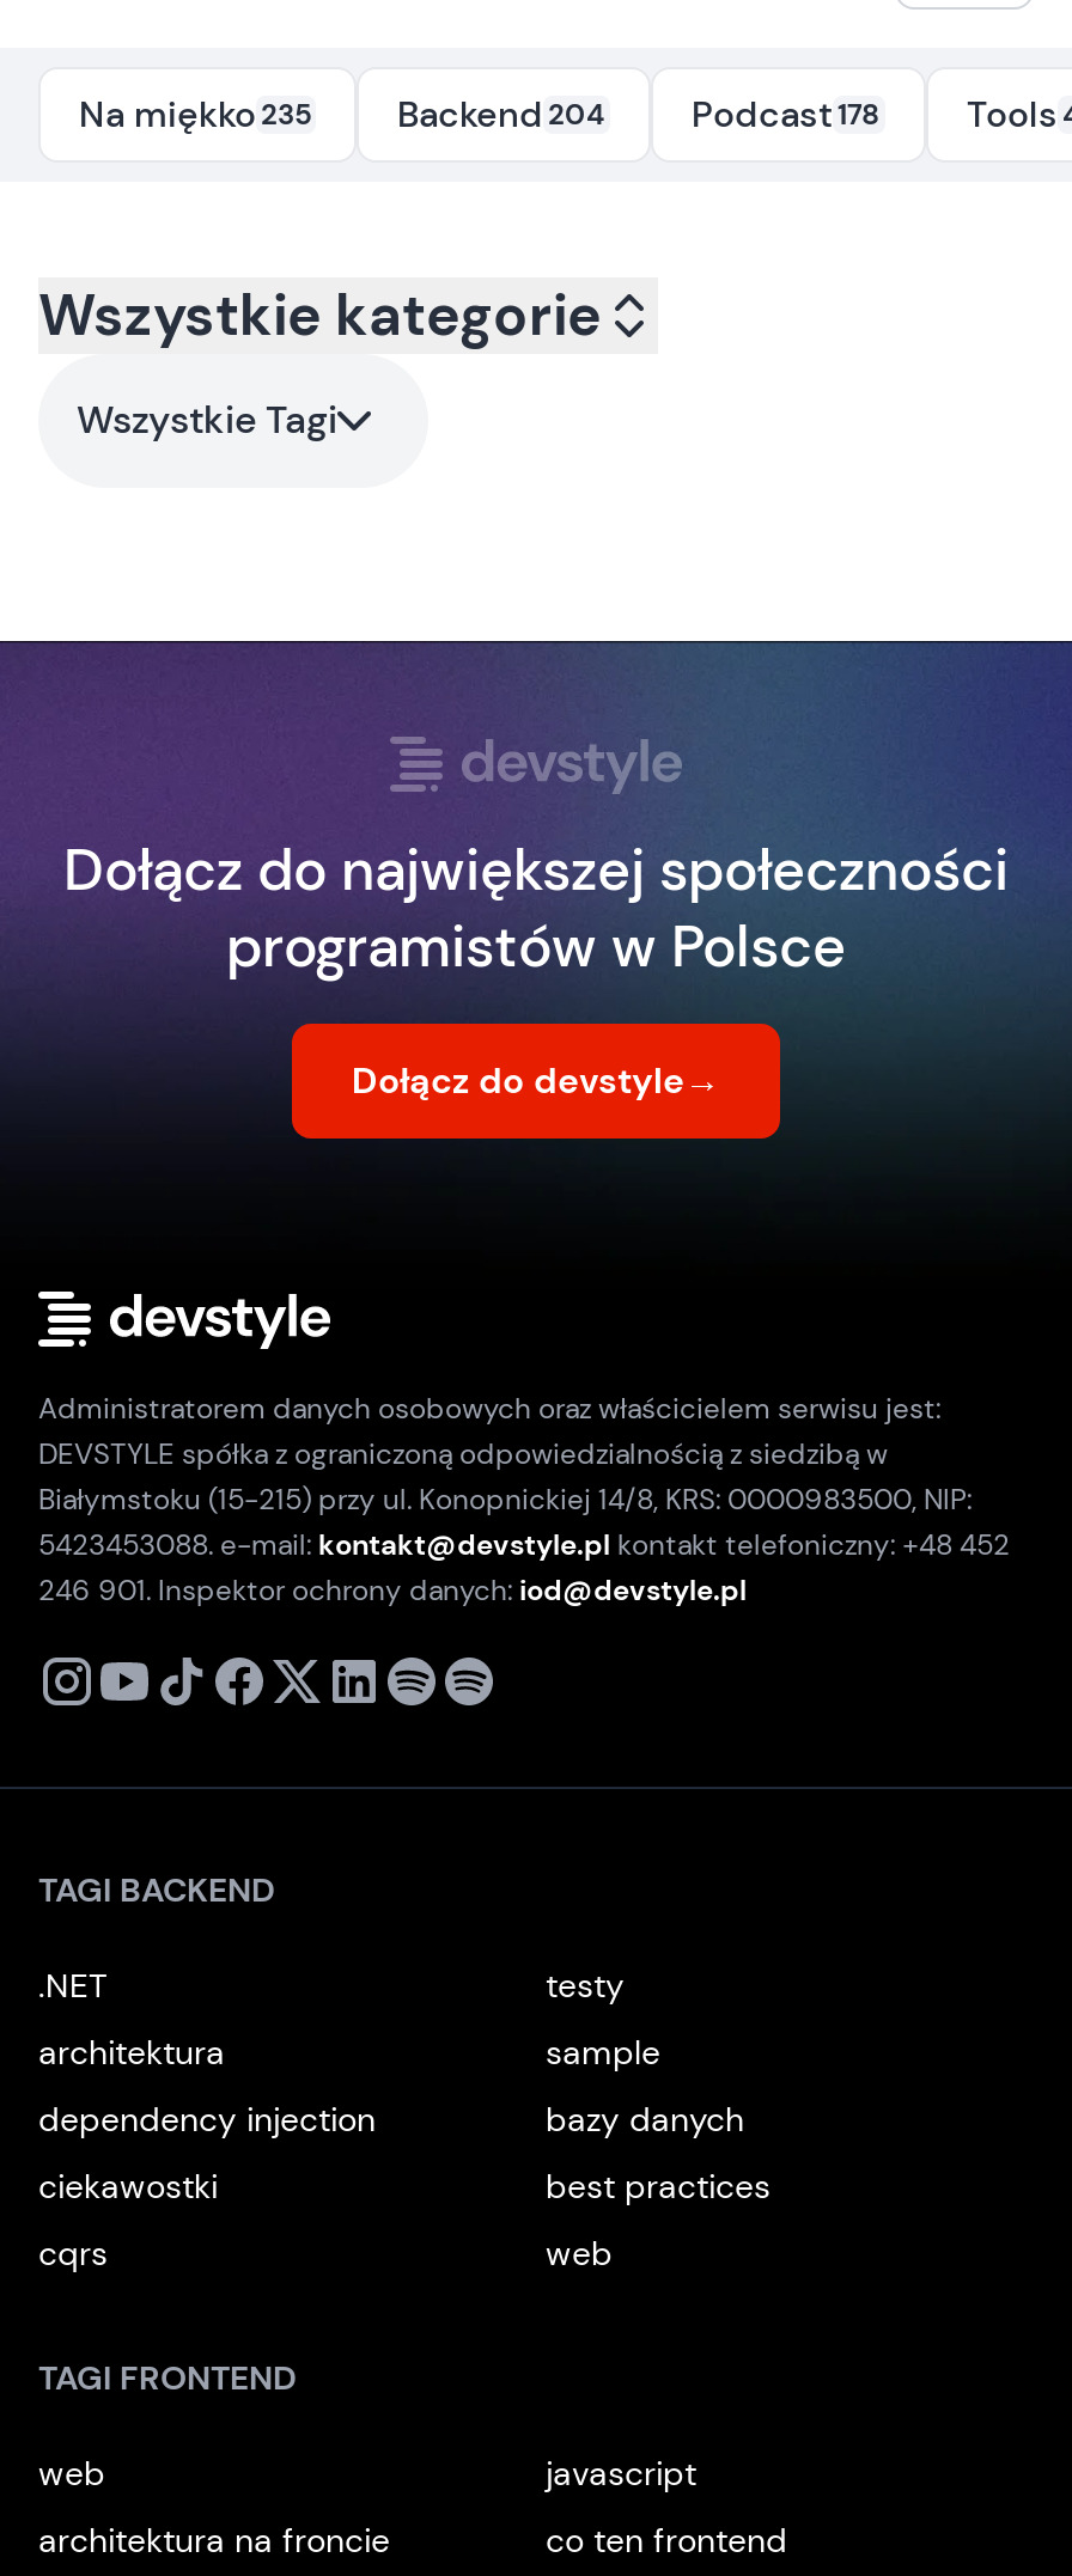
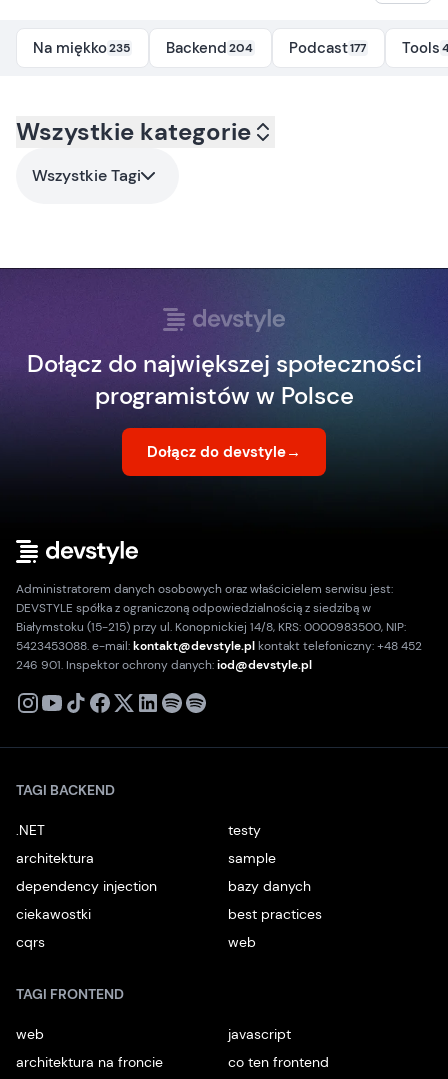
- Podcast 178
+ Podcast 177
